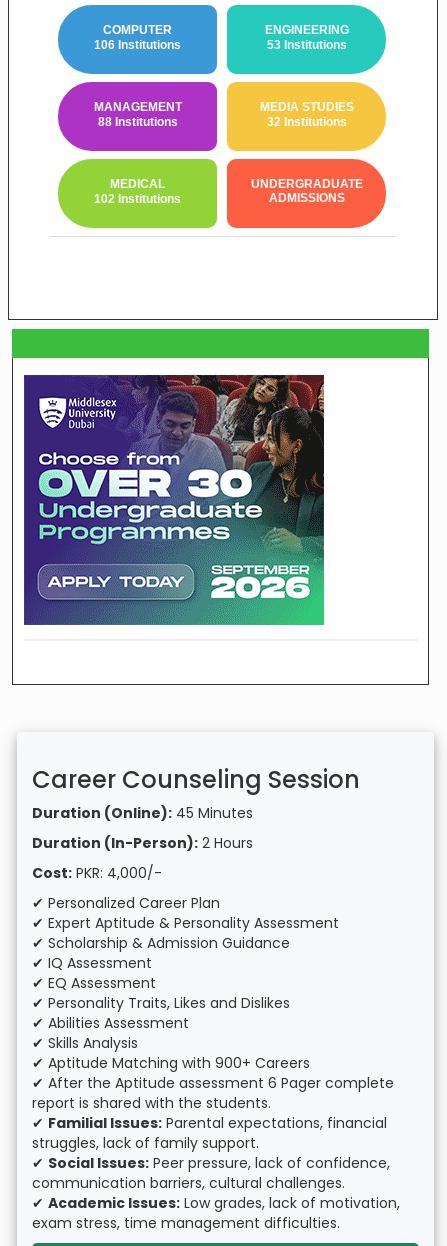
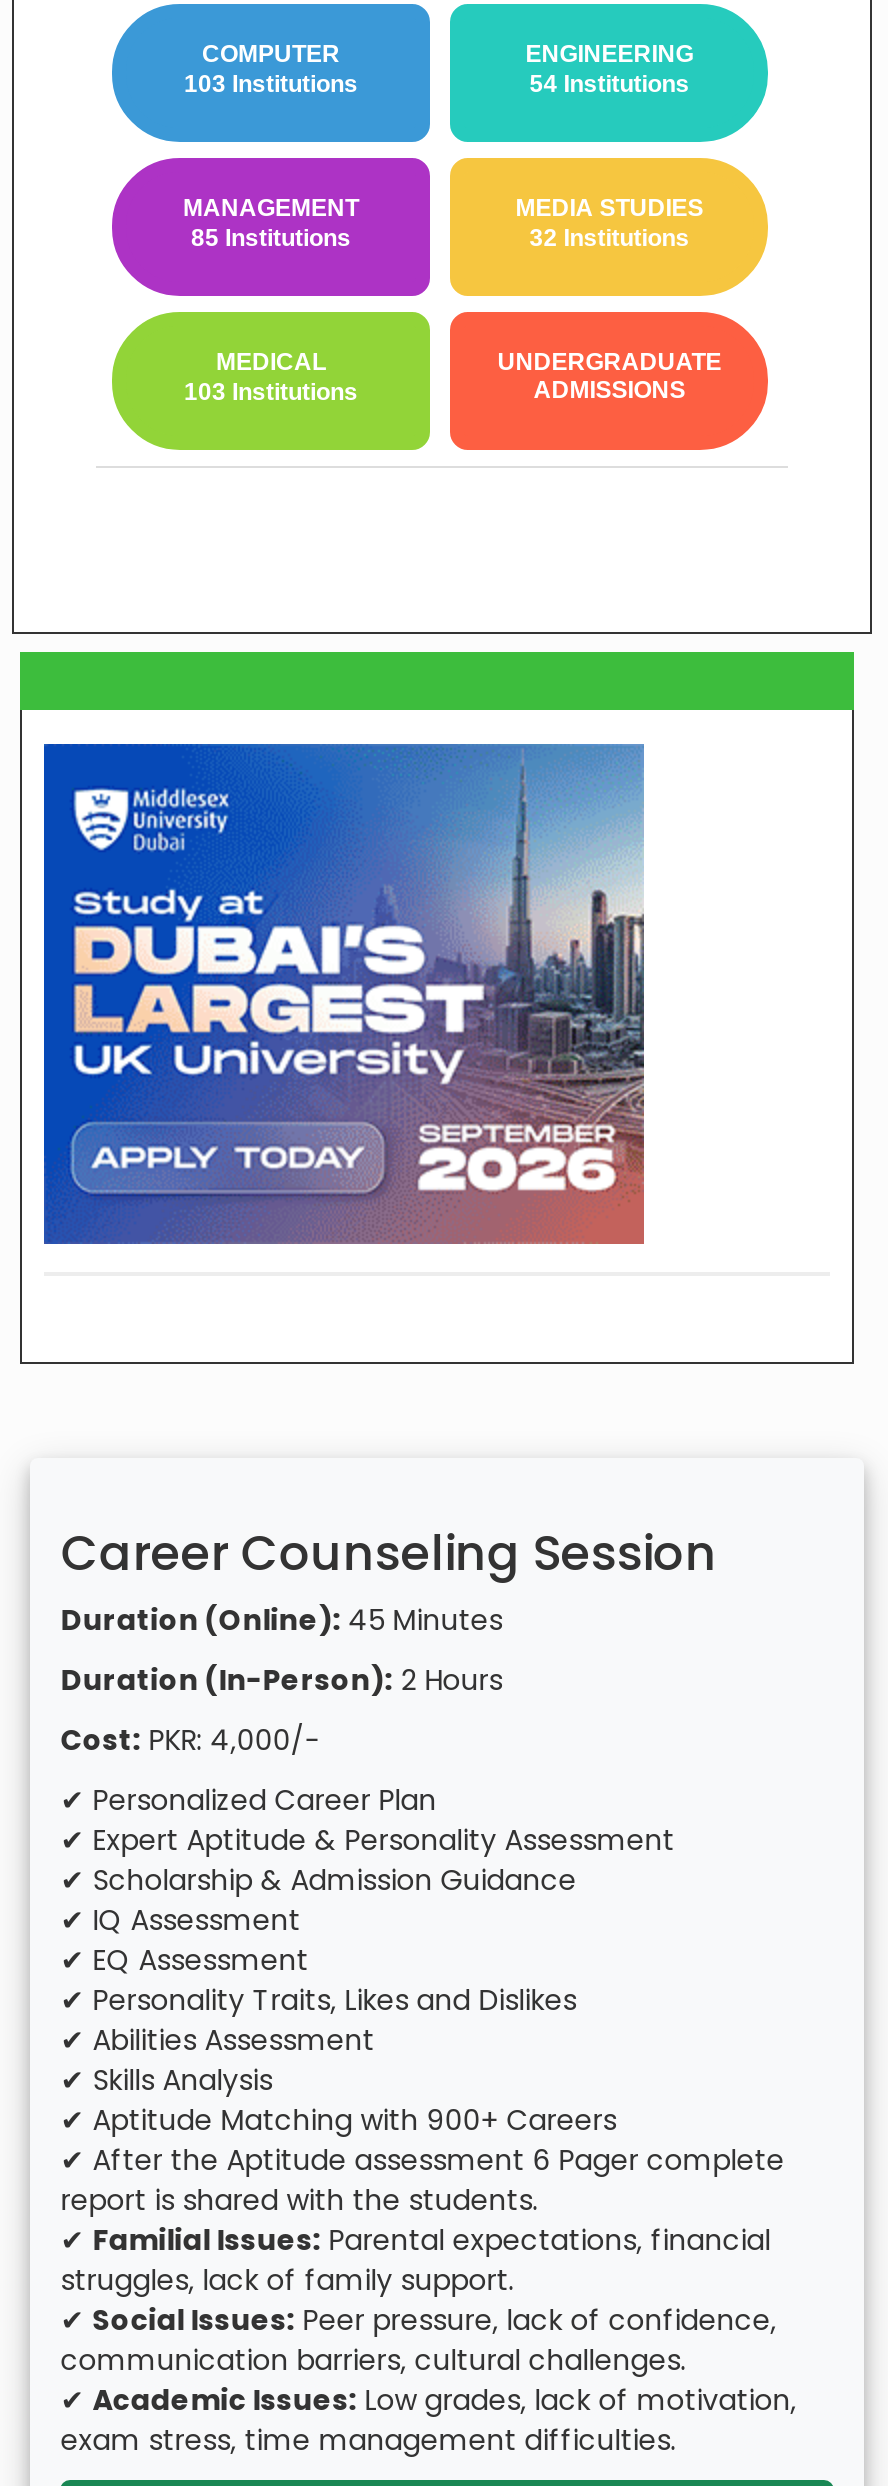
- 106 Institutions
+ 103 Institutions

- 53 Institutions
+ 54 Institutions

- 88 Institutions
+ 85 Institutions

- 102 Institutions
+ 103 Institutions

- [image]
+ [image]
